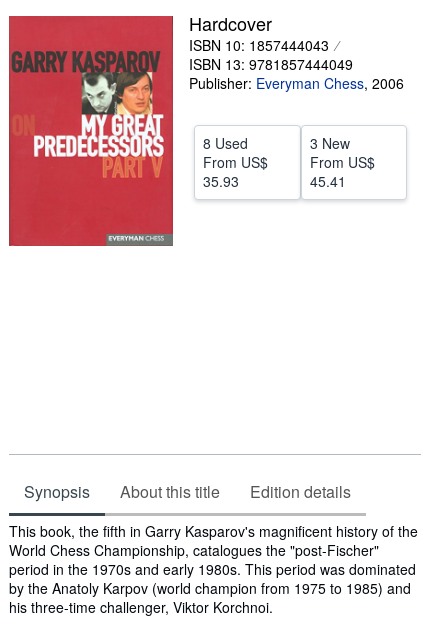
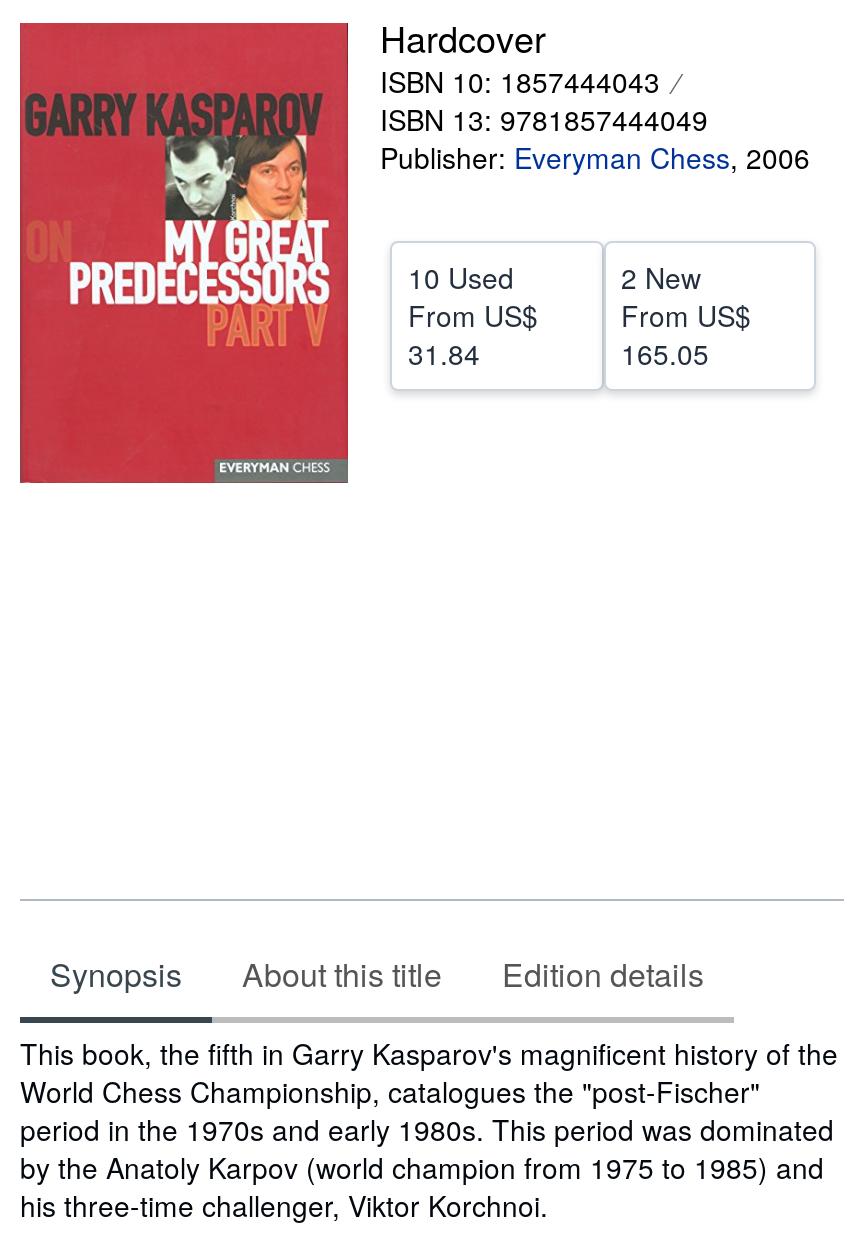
- 8 Used
+ 10 Used

- 3 New
+ 2 New

- 35.93
+ 31.84

- 45.41
+ 165.05
